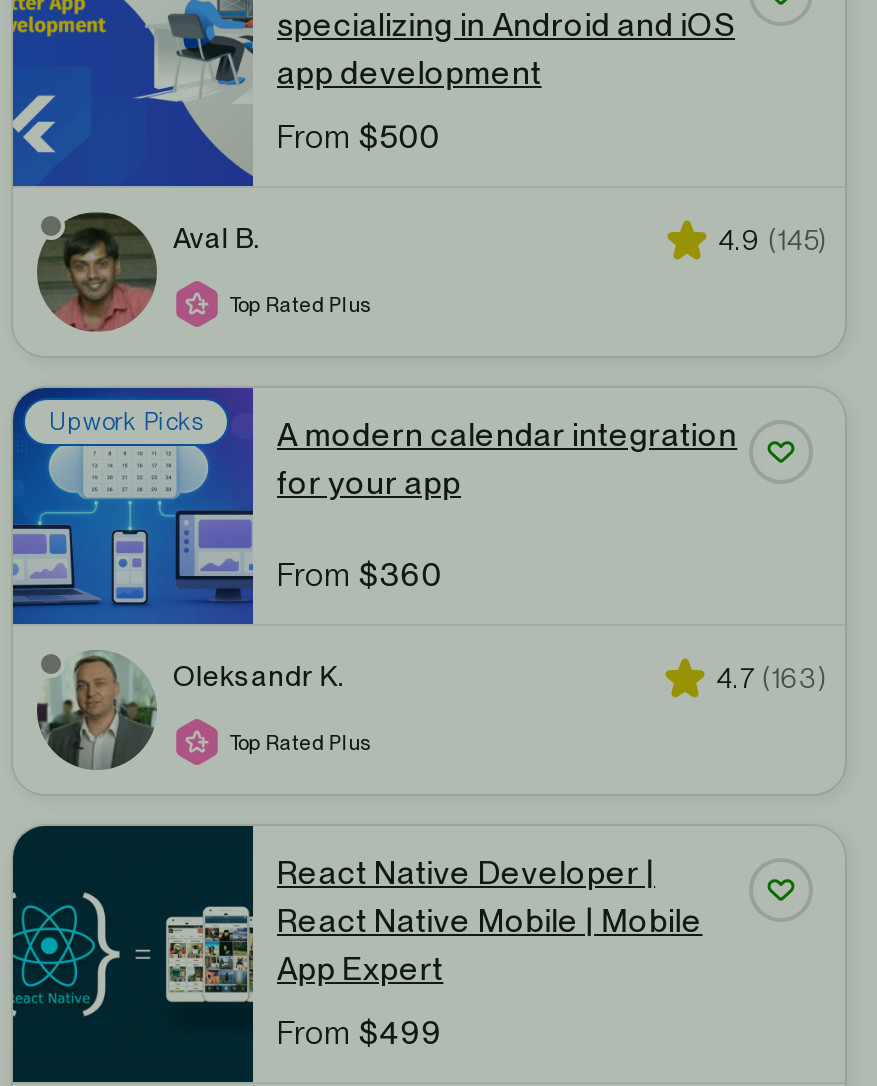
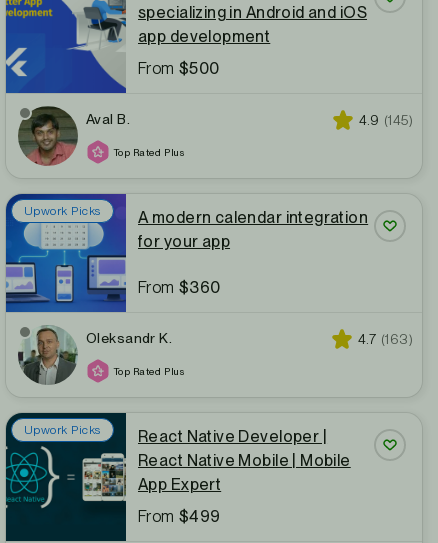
+ Upwork Picks
